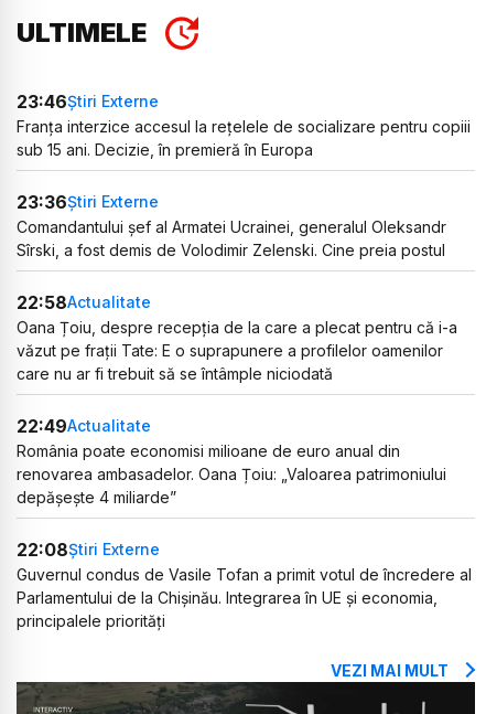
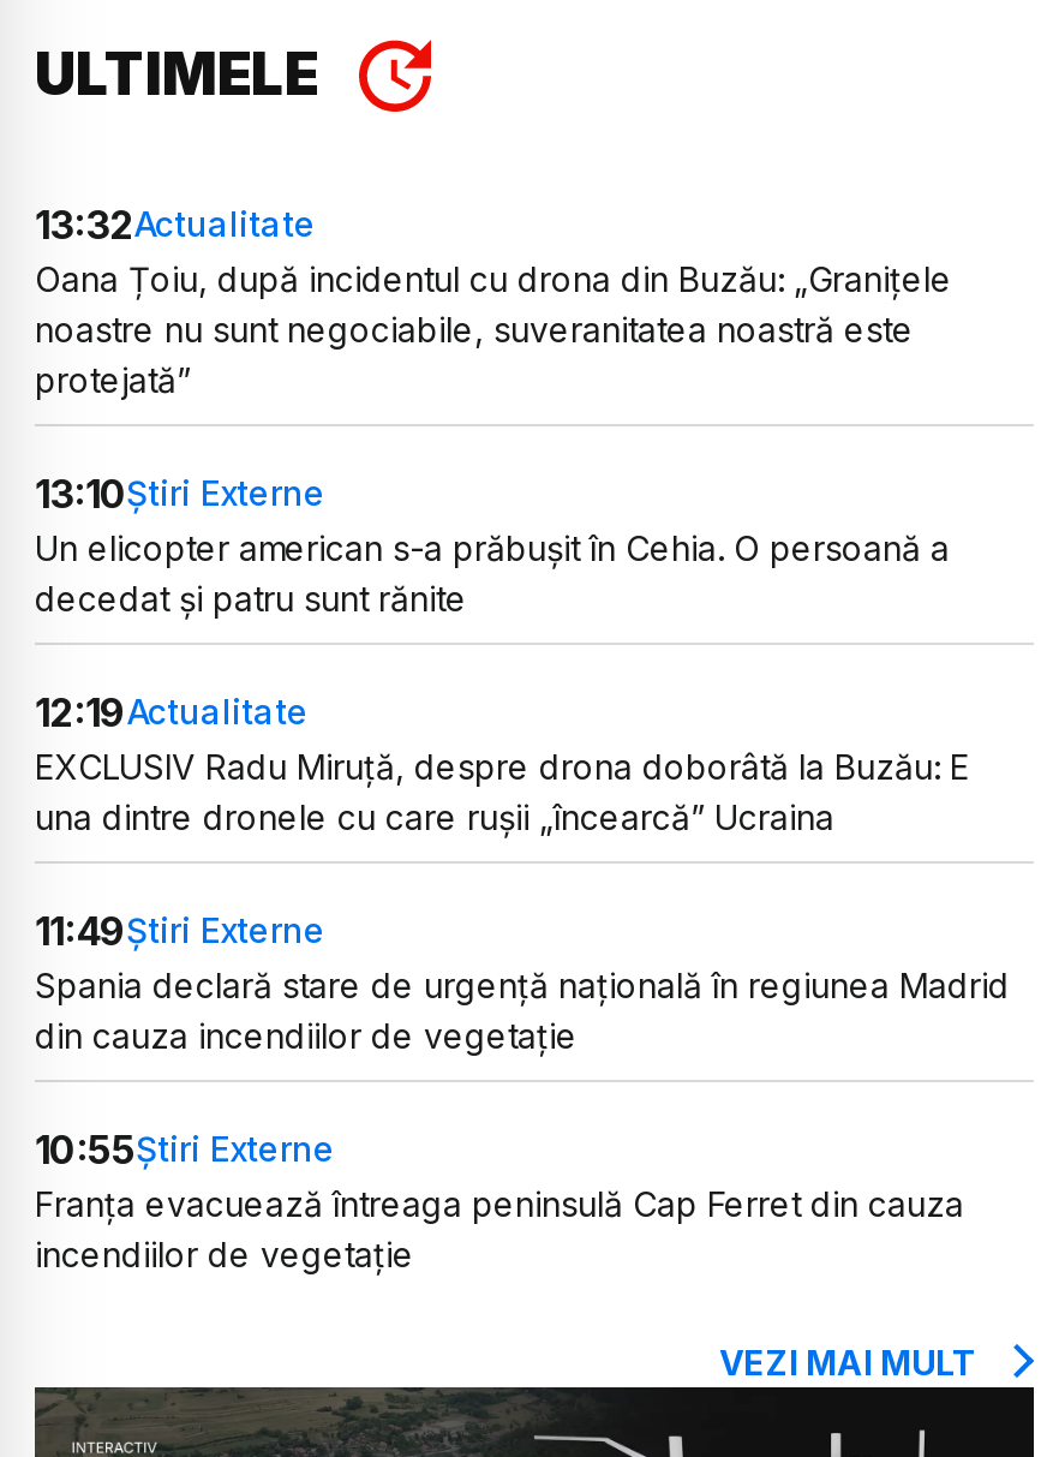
- 23:46Știri Externe
- Franța interzice accesul la rețelele de socializare pentru copiii
- sub 15 ani. Decizie, în premieră în Europa
+ 13:32Actualitate
+ Oana Țoiu, după incidentul cu drona din Buzău: „Granițele
+ noastre nu sunt negociabile, suveranitatea noastră este
+ protejată”

- 23:36Știri Externe
- Comandantului șef al Armatei Ucrainei, generalul Oleksandr
- Sîrski, a fost demis de Volodimir Zelenski. Cine preia postul
+ 13:10Știri Externe
+ Un elicopter american s-a prăbușit în Cehia. O persoană a
+ decedat și patru sunt rănite

- 22:58Actualitate
- Oana Țoiu, despre recepția de la care a plecat pentru că i-a
- văzut pe frații Tate: E o suprapunere a profilelor oamenilor
- care nu ar fi trebuit să se întâmple niciodată
+ 12:19Actualitate
+ EXCLUSIV Radu Miruță, despre drona doborâtă la Buzău: E
+ una dintre dronele cu care rușii „încearcă” Ucraina

- 22:49Actualitate
- România poate economisi milioane de euro anual din
- renovarea ambasadelor. Oana Țoiu: „Valoarea patrimoniului
- depășește 4 miliarde”
+ 11:49Știri Externe
+ Spania declară stare de urgență națională în regiunea Madrid
+ din cauza incendiilor de vegetație

- 22:08Știri Externe
- Guvernul condus de Vasile Tofan a primit votul de încredere al
- Parlamentului de la Chișinău. Integrarea în UE și economia,
- principalele priorități
+ 10:55Știri Externe
+ Franța evacuează întreaga peninsulă Cap Ferret din cauza
+ incendiilor de vegetație
